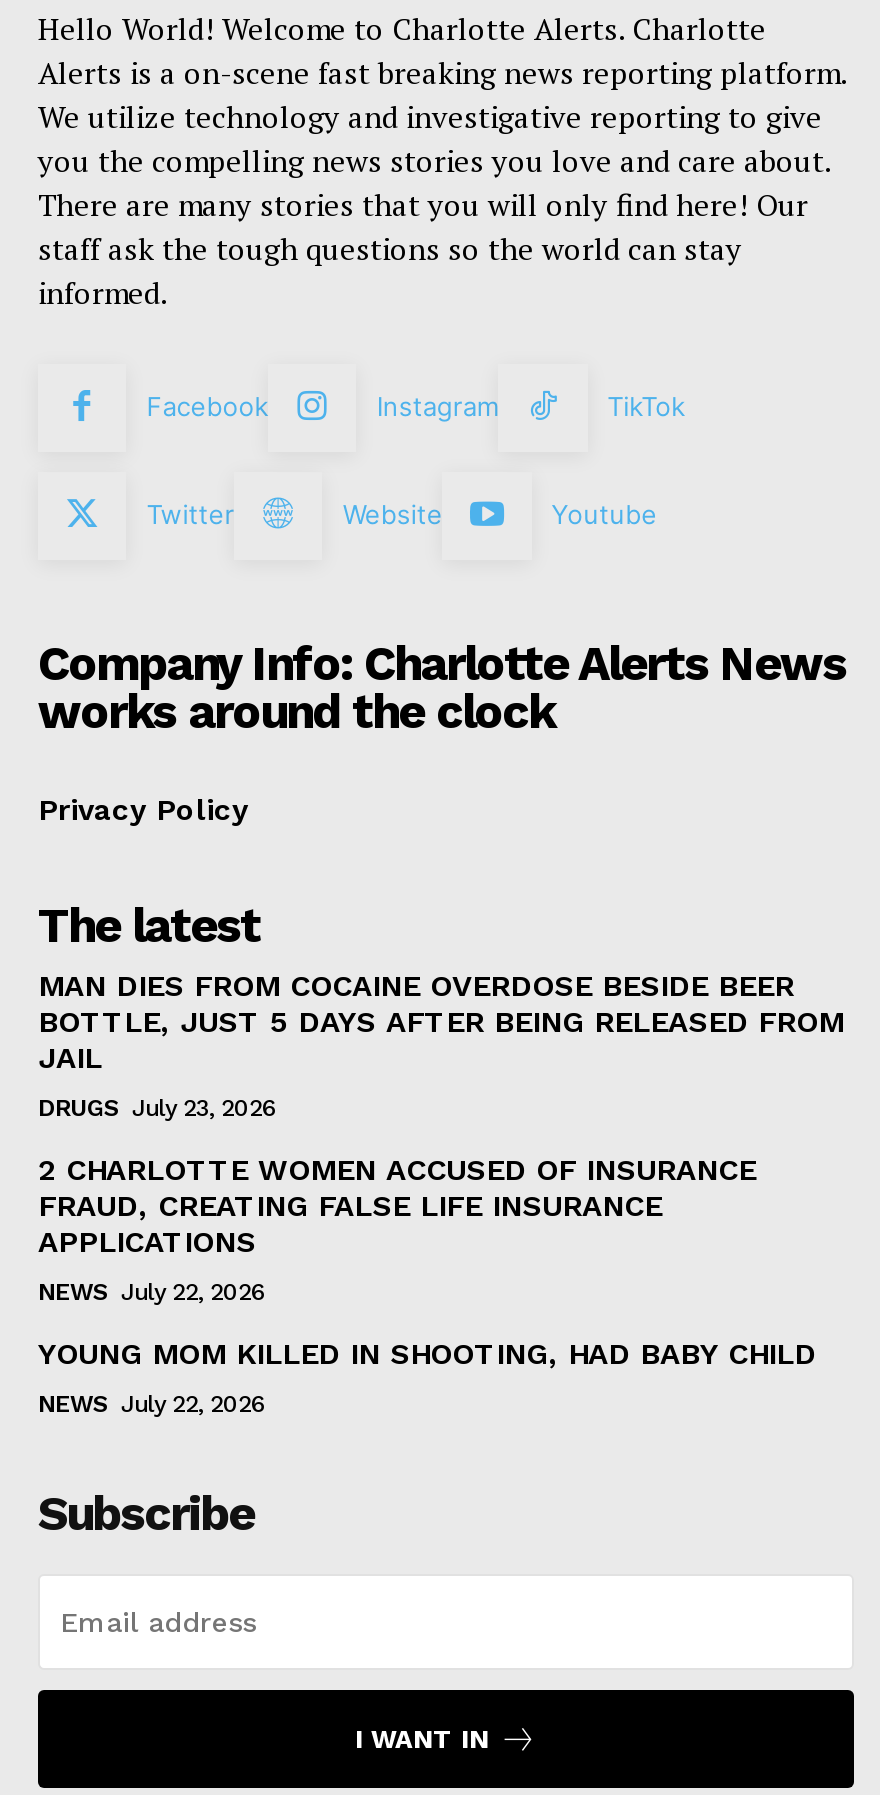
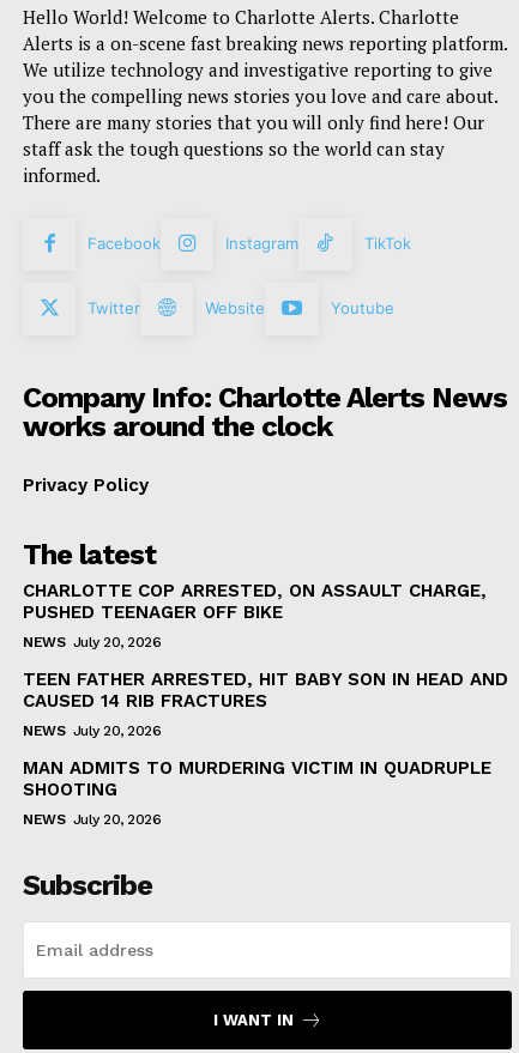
- MAN DIES FROM COCAINE OVERDOSE BESIDE BEER
- BOTTLE, JUST 5 DAYS AFTER BEING RELEASED FROM
- JAIL
+ CHARLOTTE COP ARRESTED, ON ASSAULT CHARGE,
+ PUSHED TEENAGER OFF BIKE

- DRUGS July 23, 2026
+ NEWS July 20, 2026

- 2 CHARLOTTE WOMEN ACCUSED OF INSURANCE
- FRAUD, CREATING FALSE LIFE INSURANCE
- APPLICATIONS
+ TEEN FATHER ARRESTED, HIT BABY SON IN HEAD AND
+ CAUSED 14 RIB FRACTURES

- NEWS July 22, 2026
+ NEWS July 20, 2026

- YOUNG MOM KILLED IN SHOOTING, HAD BABY CHILD
+ MAN ADMITS TO MURDERING VICTIM IN QUADRUPLE
+ SHOOTING

- NEWS July 22, 2026
+ NEWS July 20, 2026
